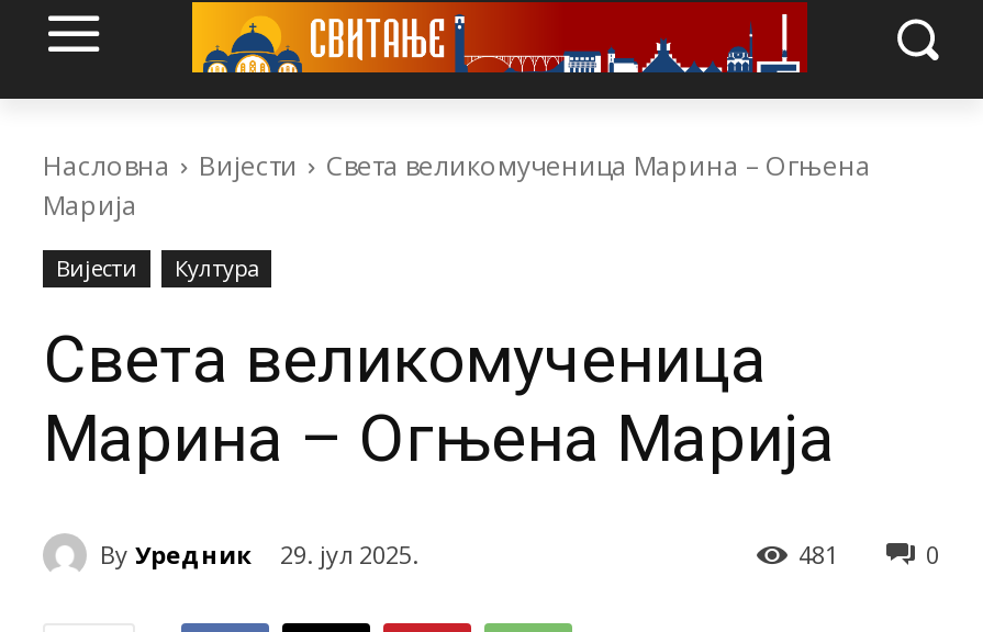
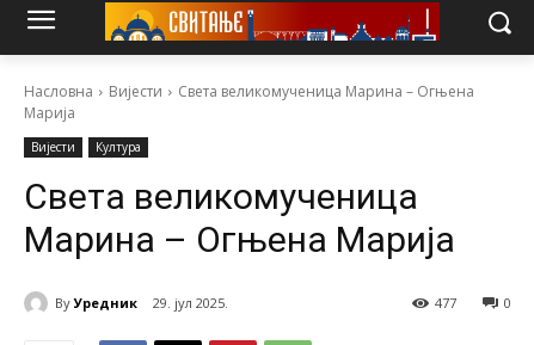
- 481
+ 477
